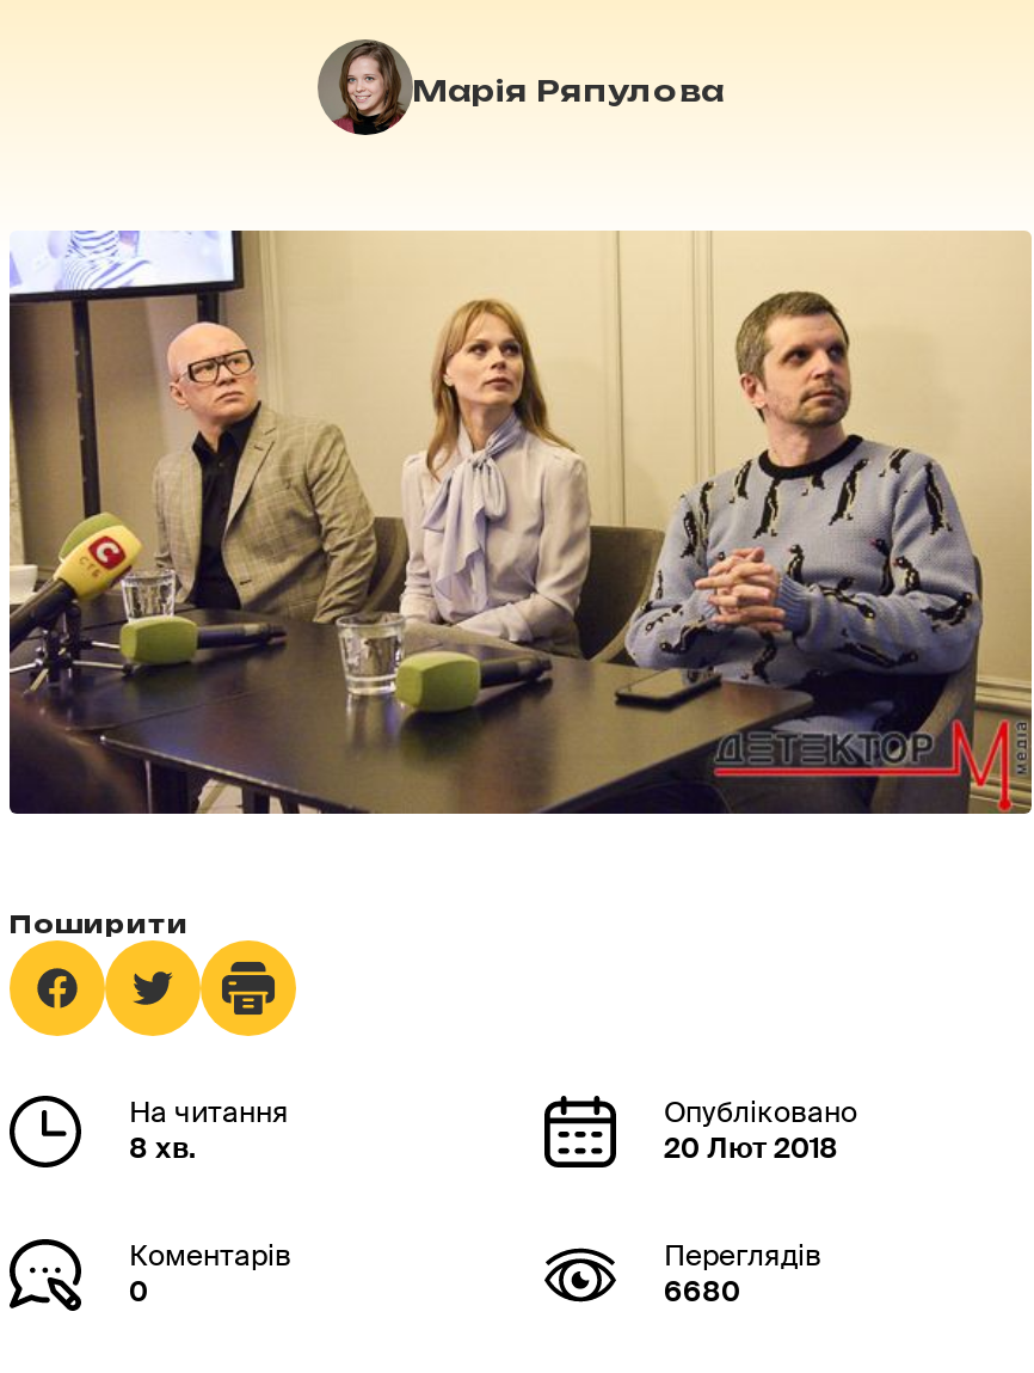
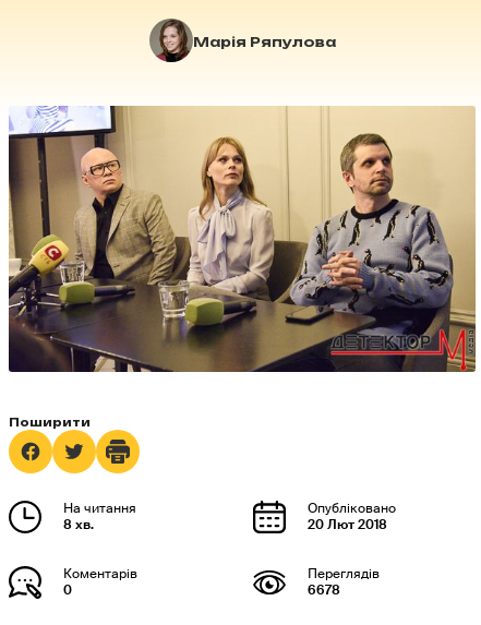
- 6680
+ 6678
